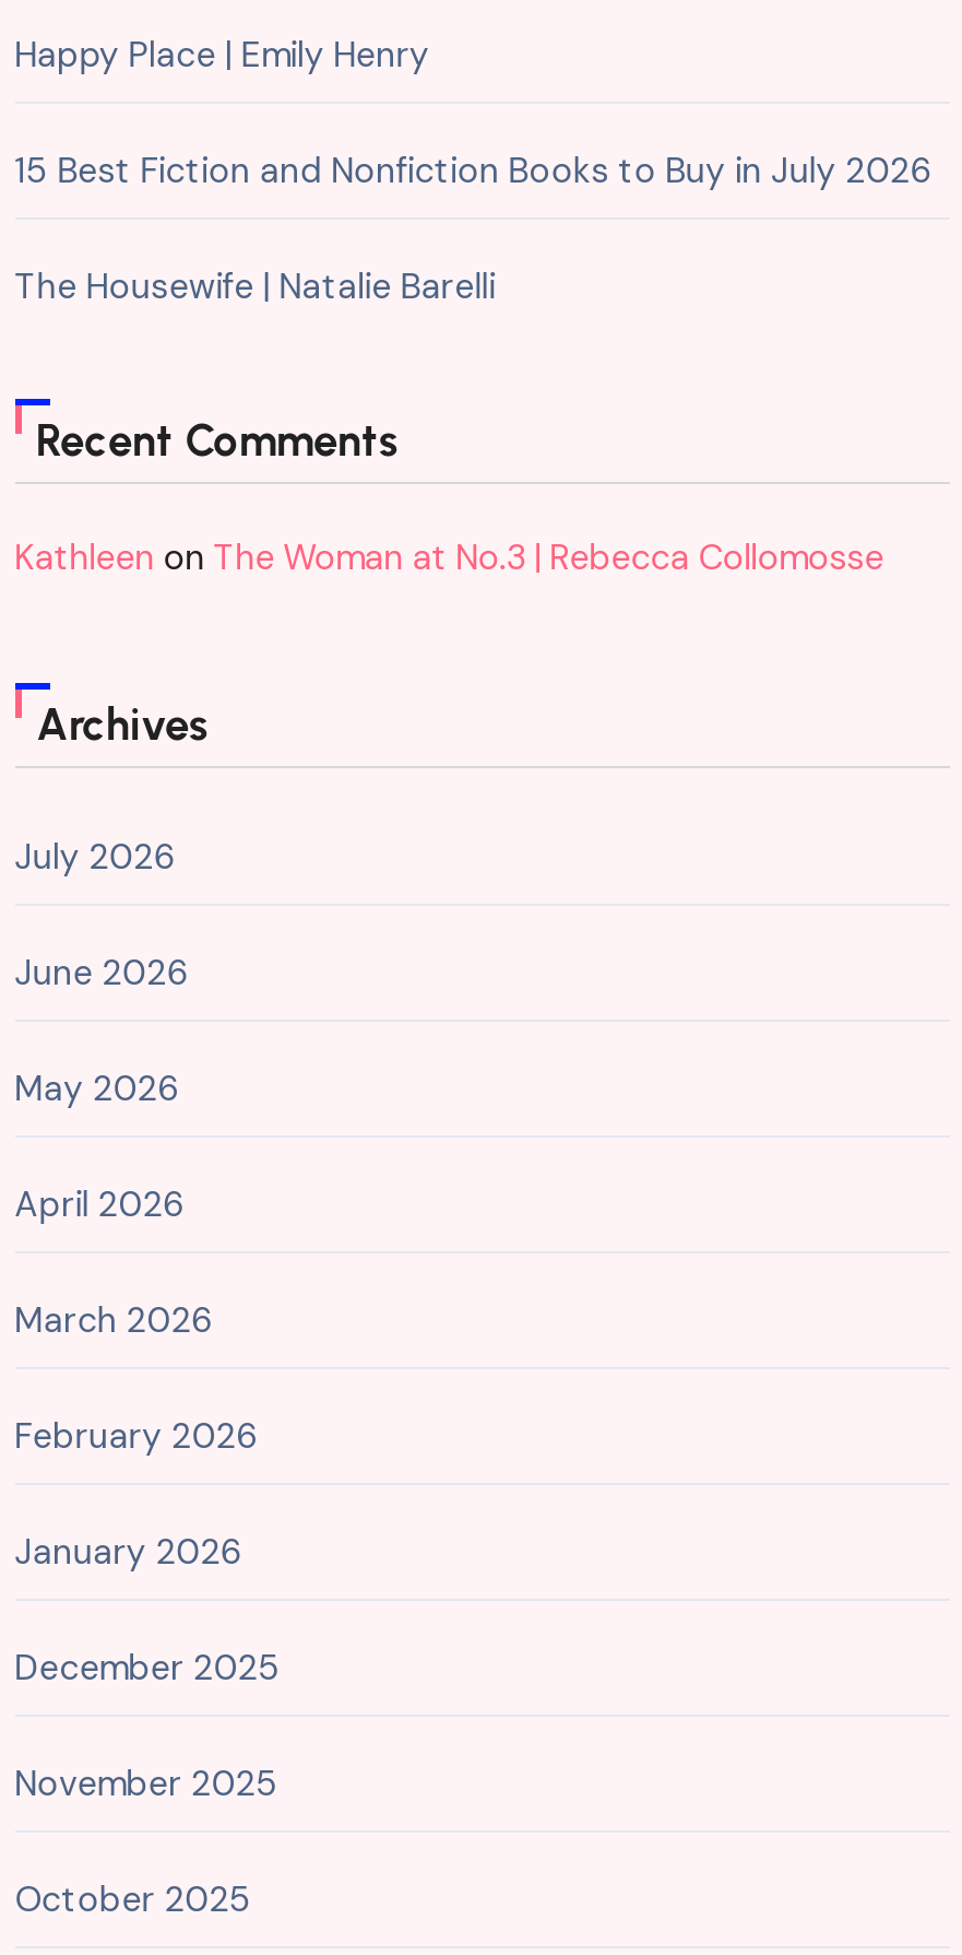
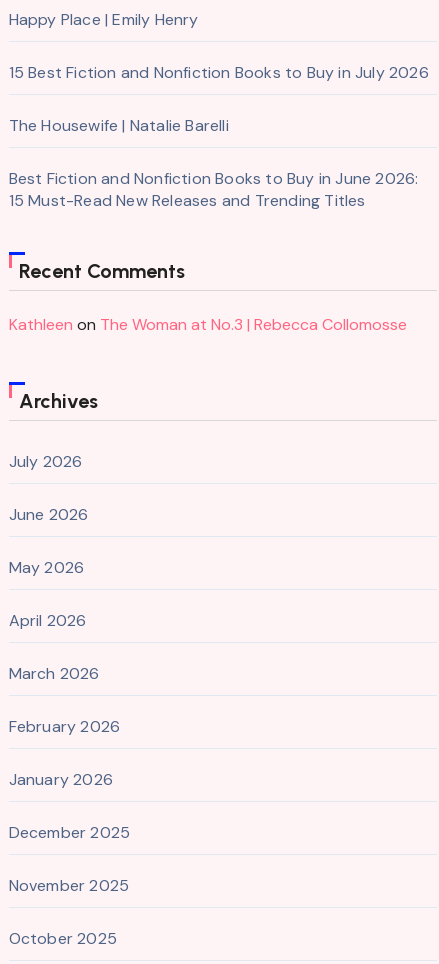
+ Best Fiction and Nonfiction Books to Buy in June 2026:
+ 15 Must-Read New Releases and Trending Titles
